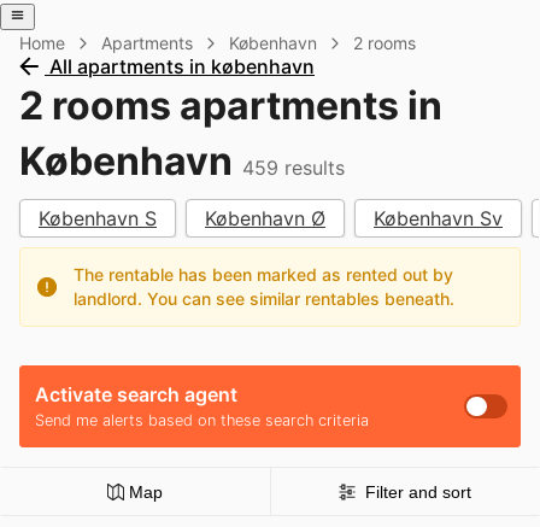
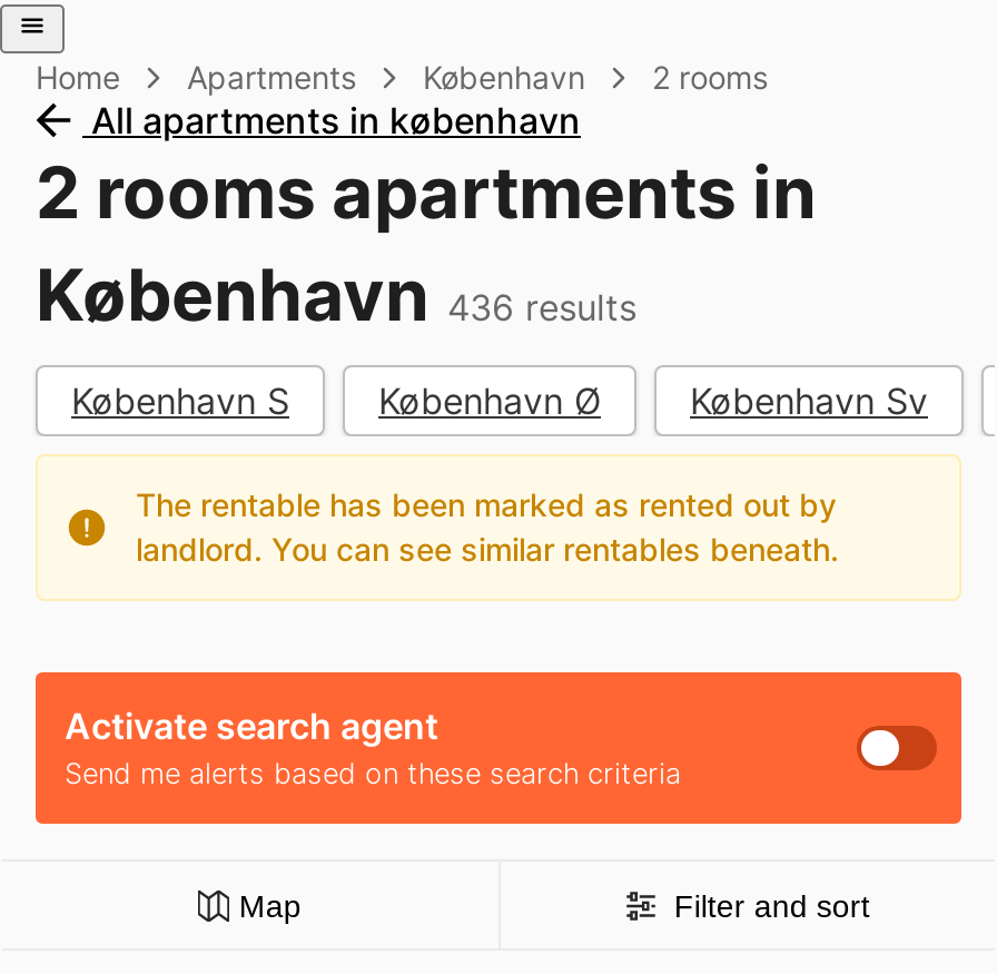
- København 459 results
+ København 436 results
